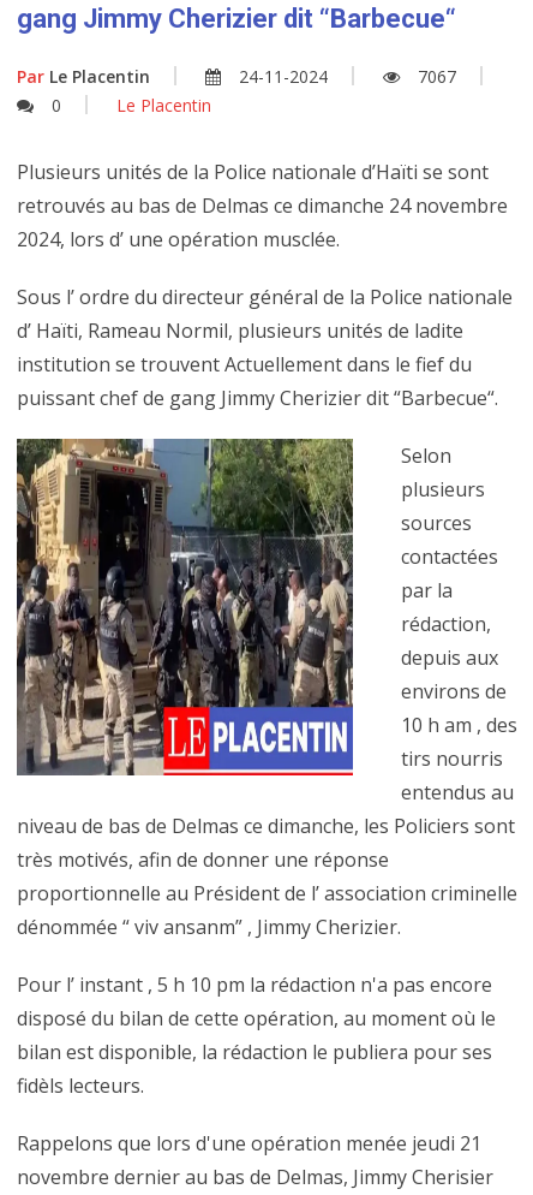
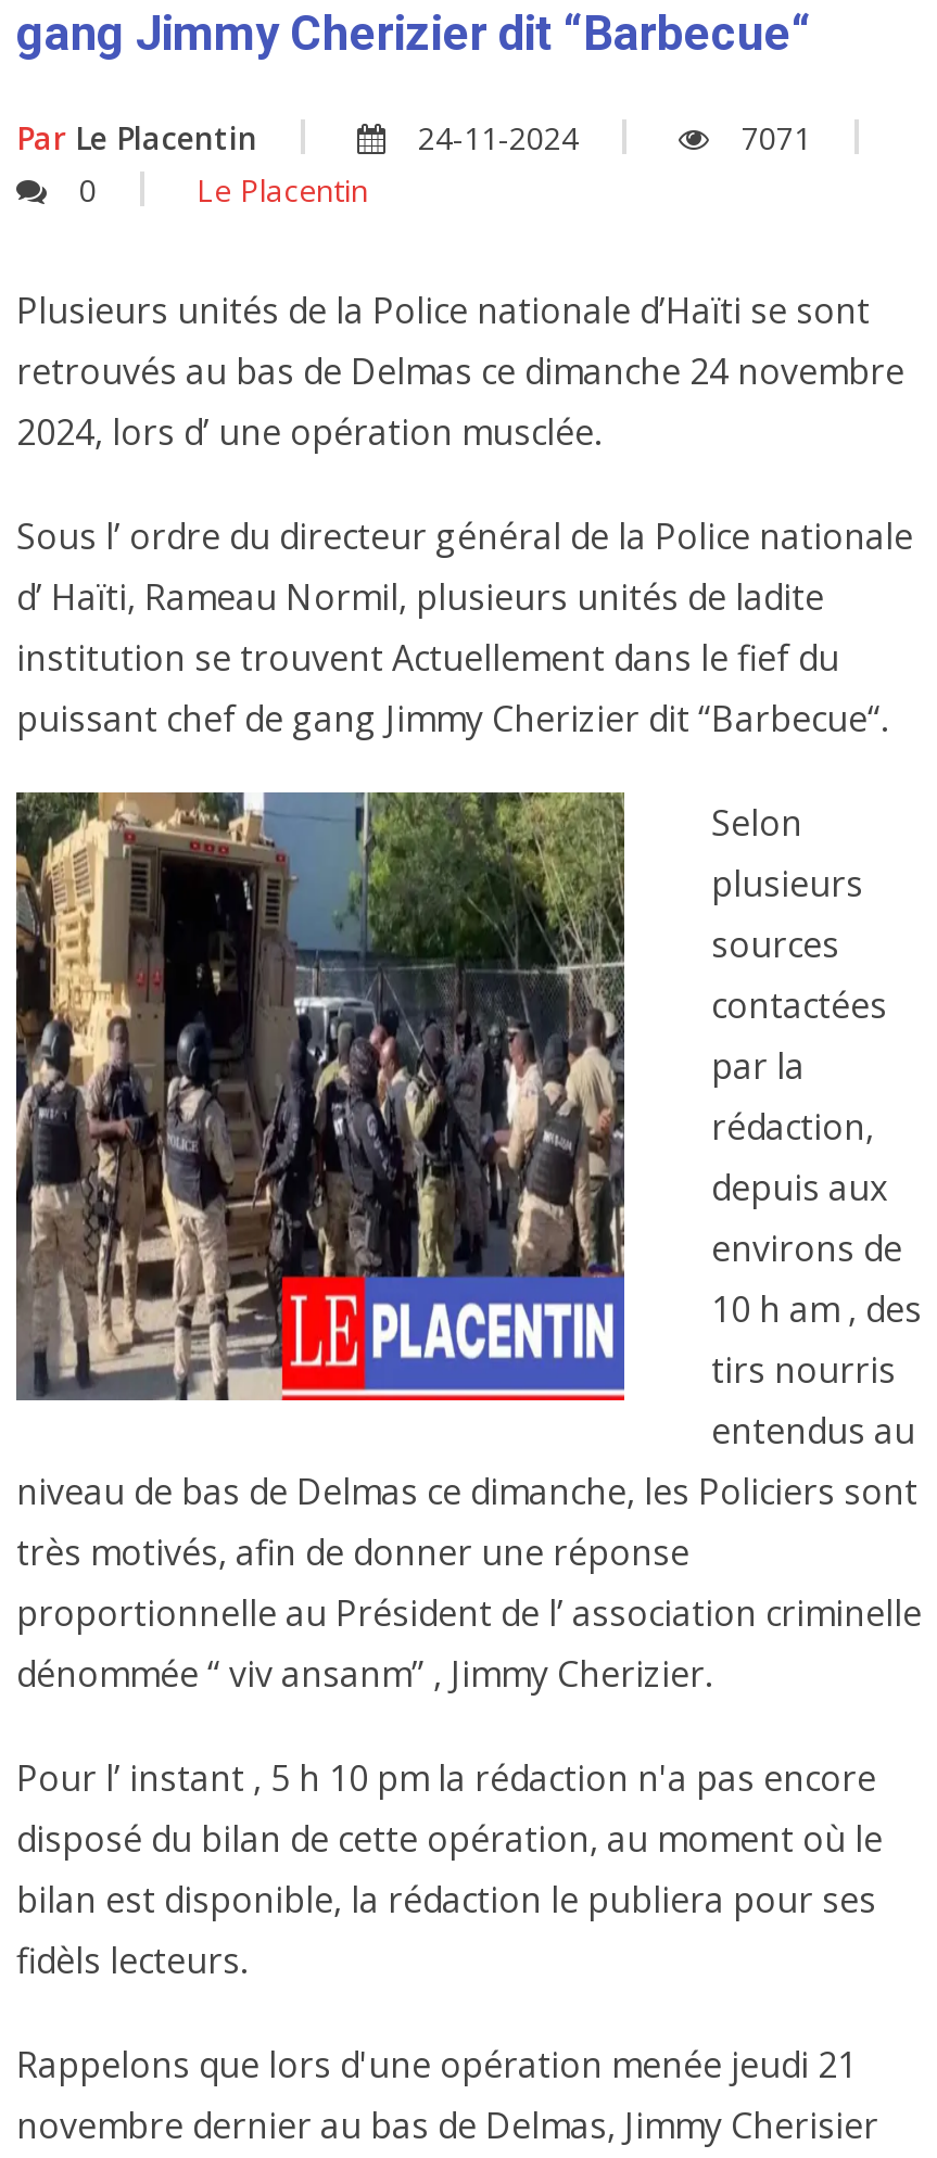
- 7067
+ 7071
